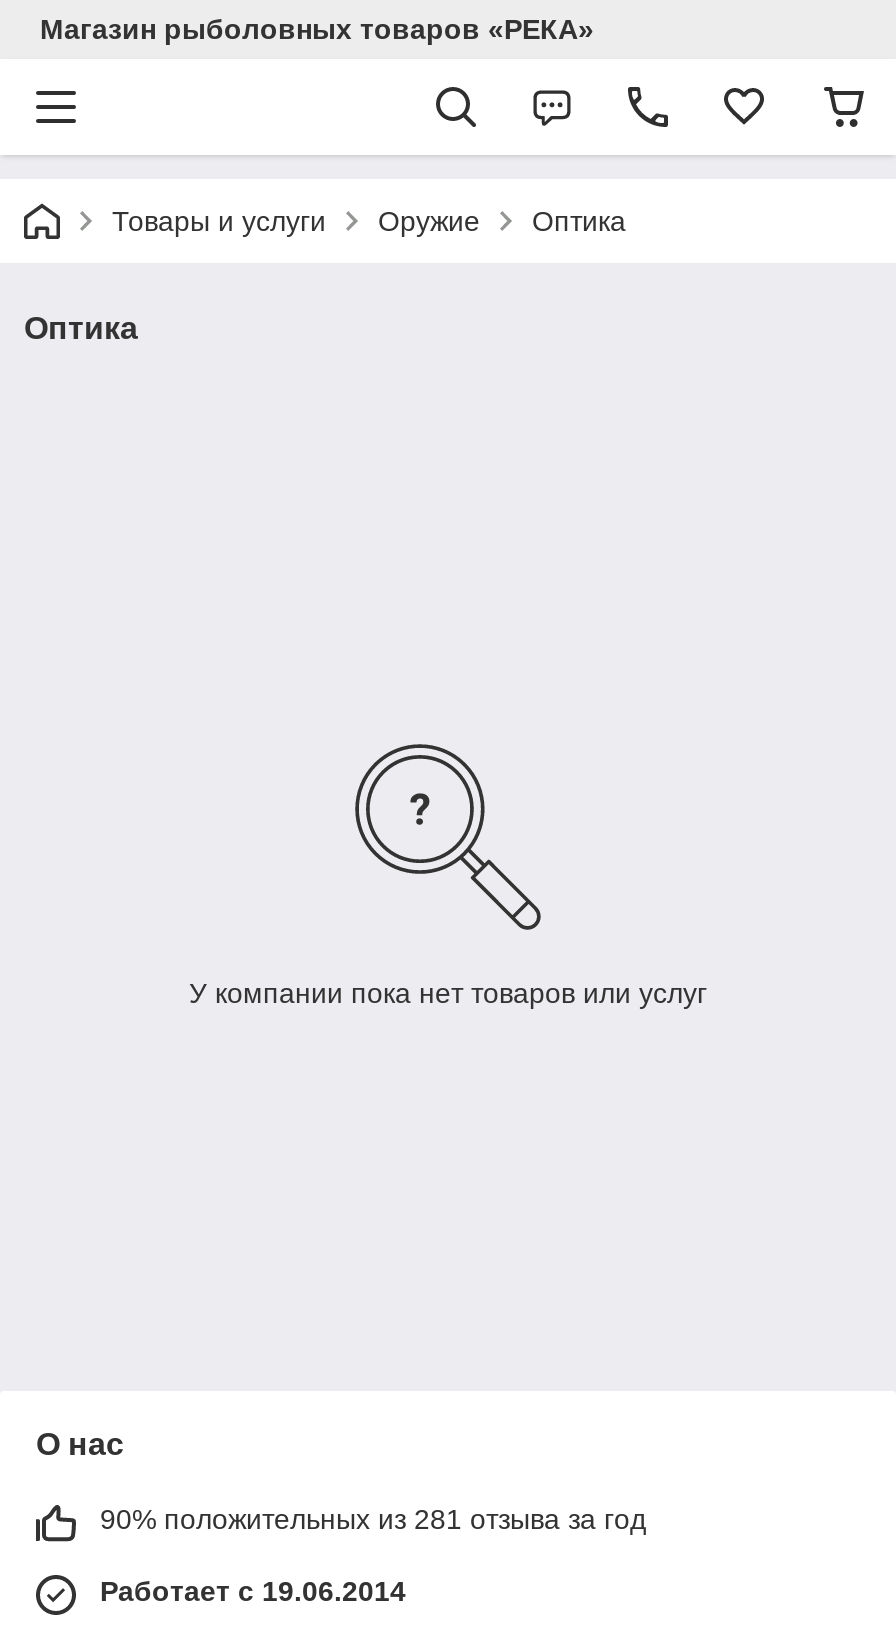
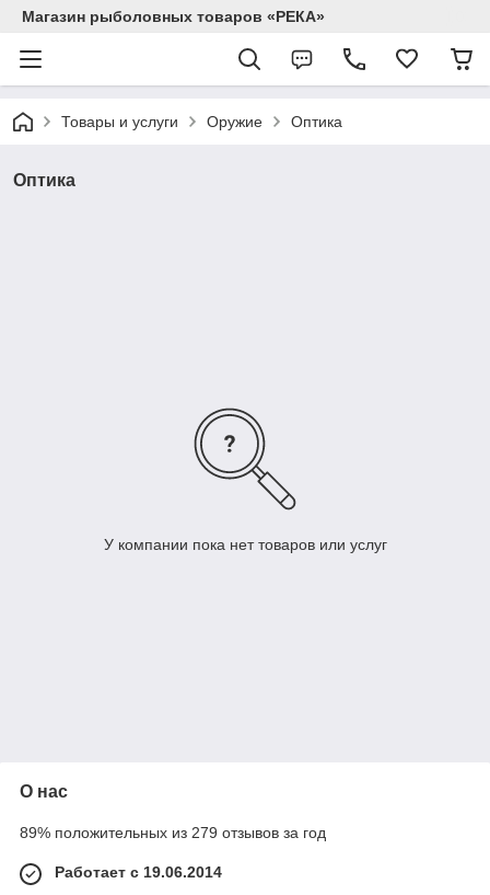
- 90% положительных из 281 отзыва за год
+ 89% положительных из 279 отзывов за год
